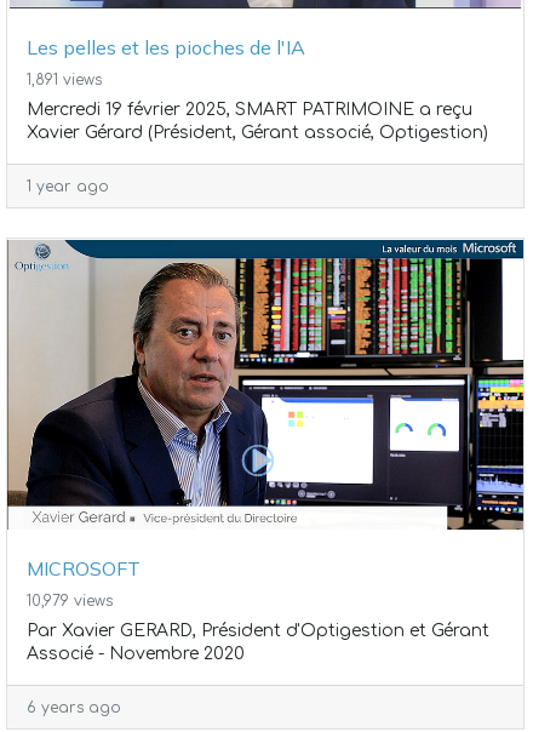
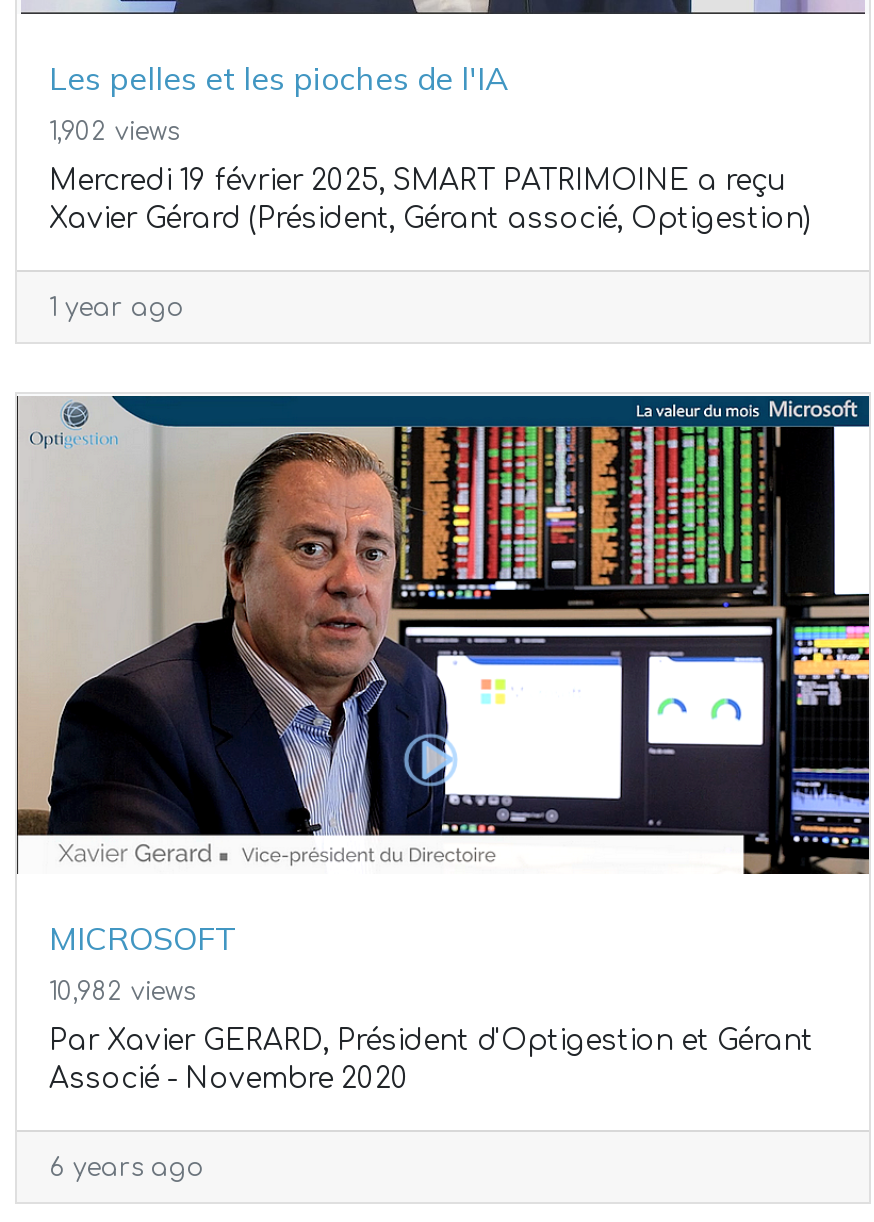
- 1,891 views
+ 1,902 views

- 10,979 views
+ 10,982 views
